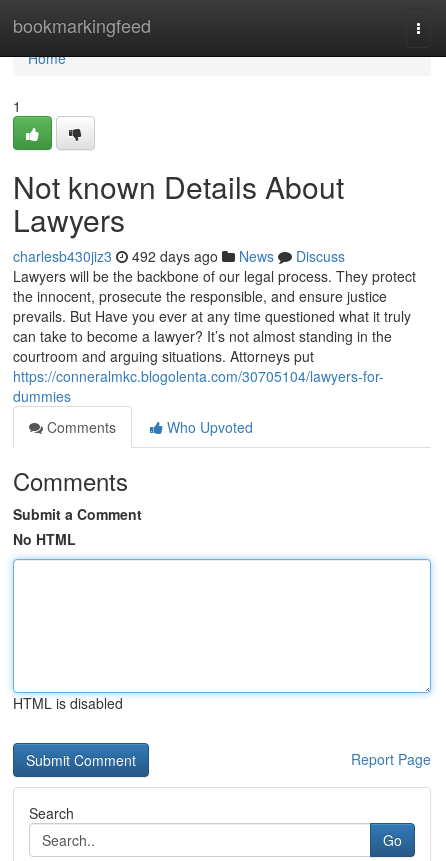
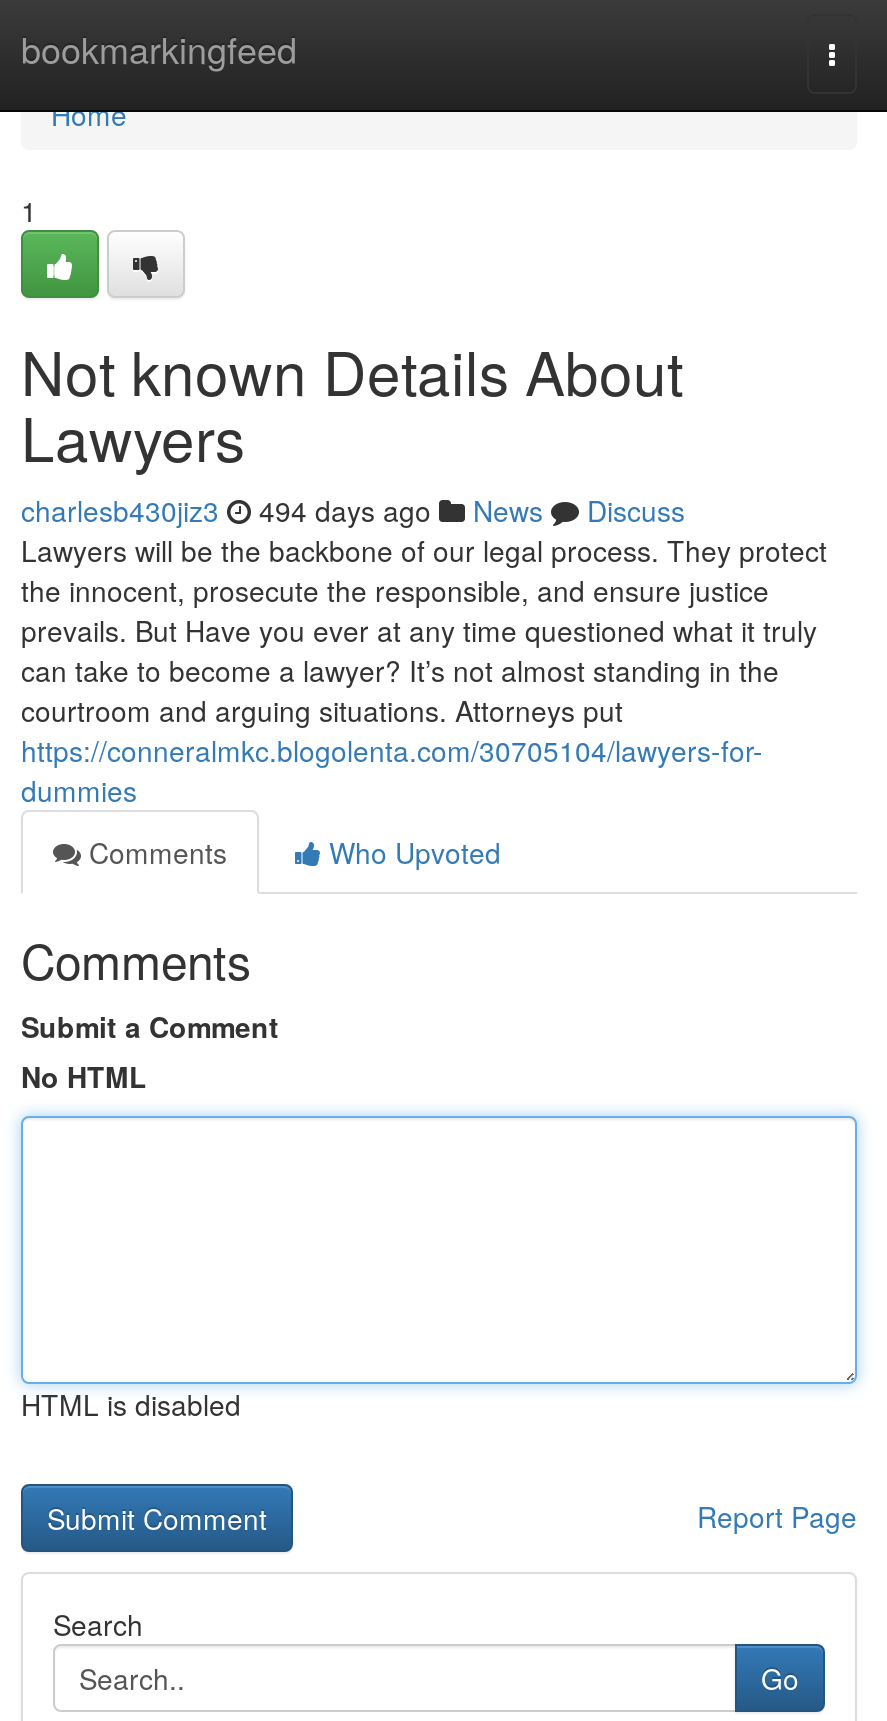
- charlesb430jiz3 492 days ago News Discuss
+ charlesb430jiz3 494 days ago News Discuss
